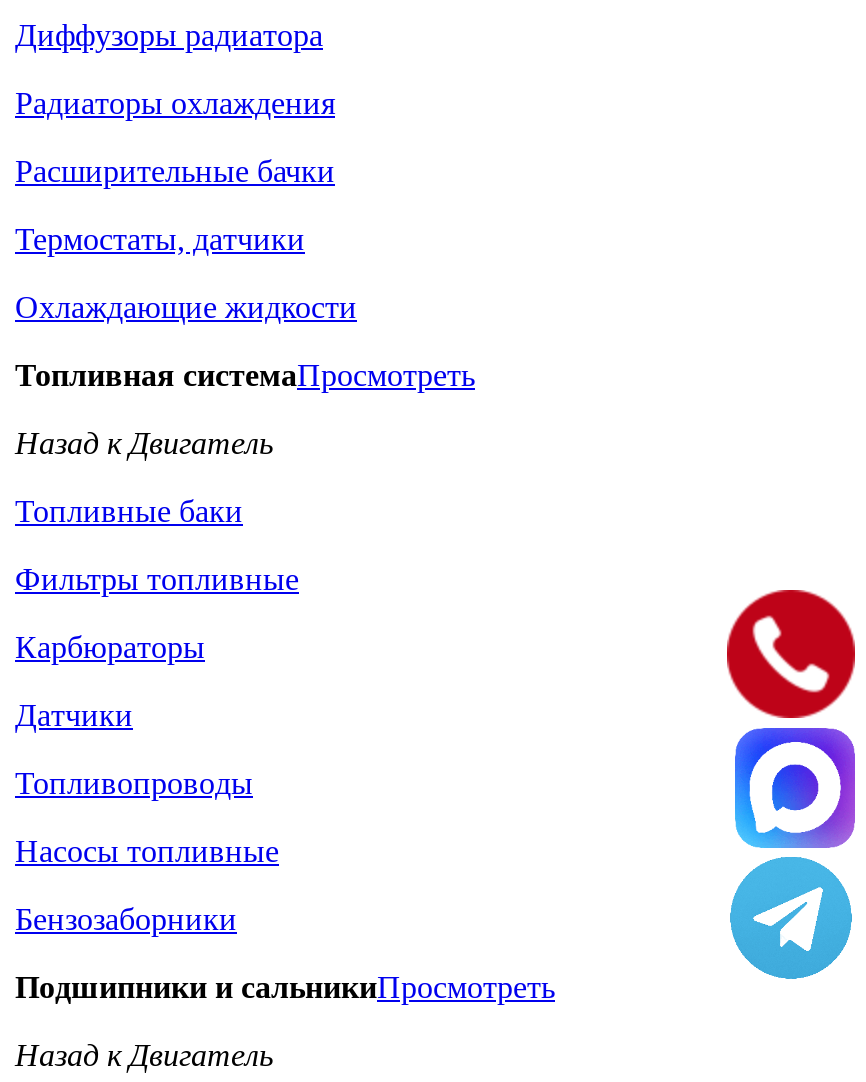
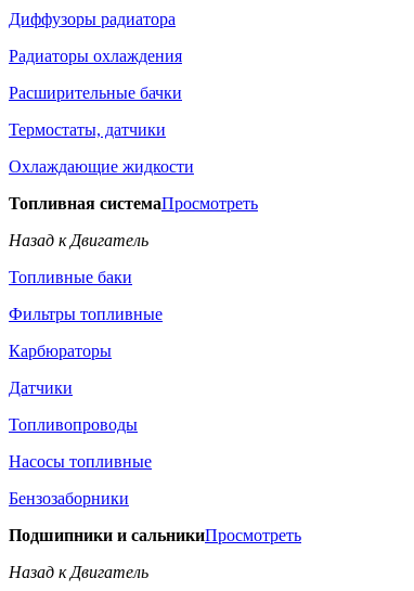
- [image]
